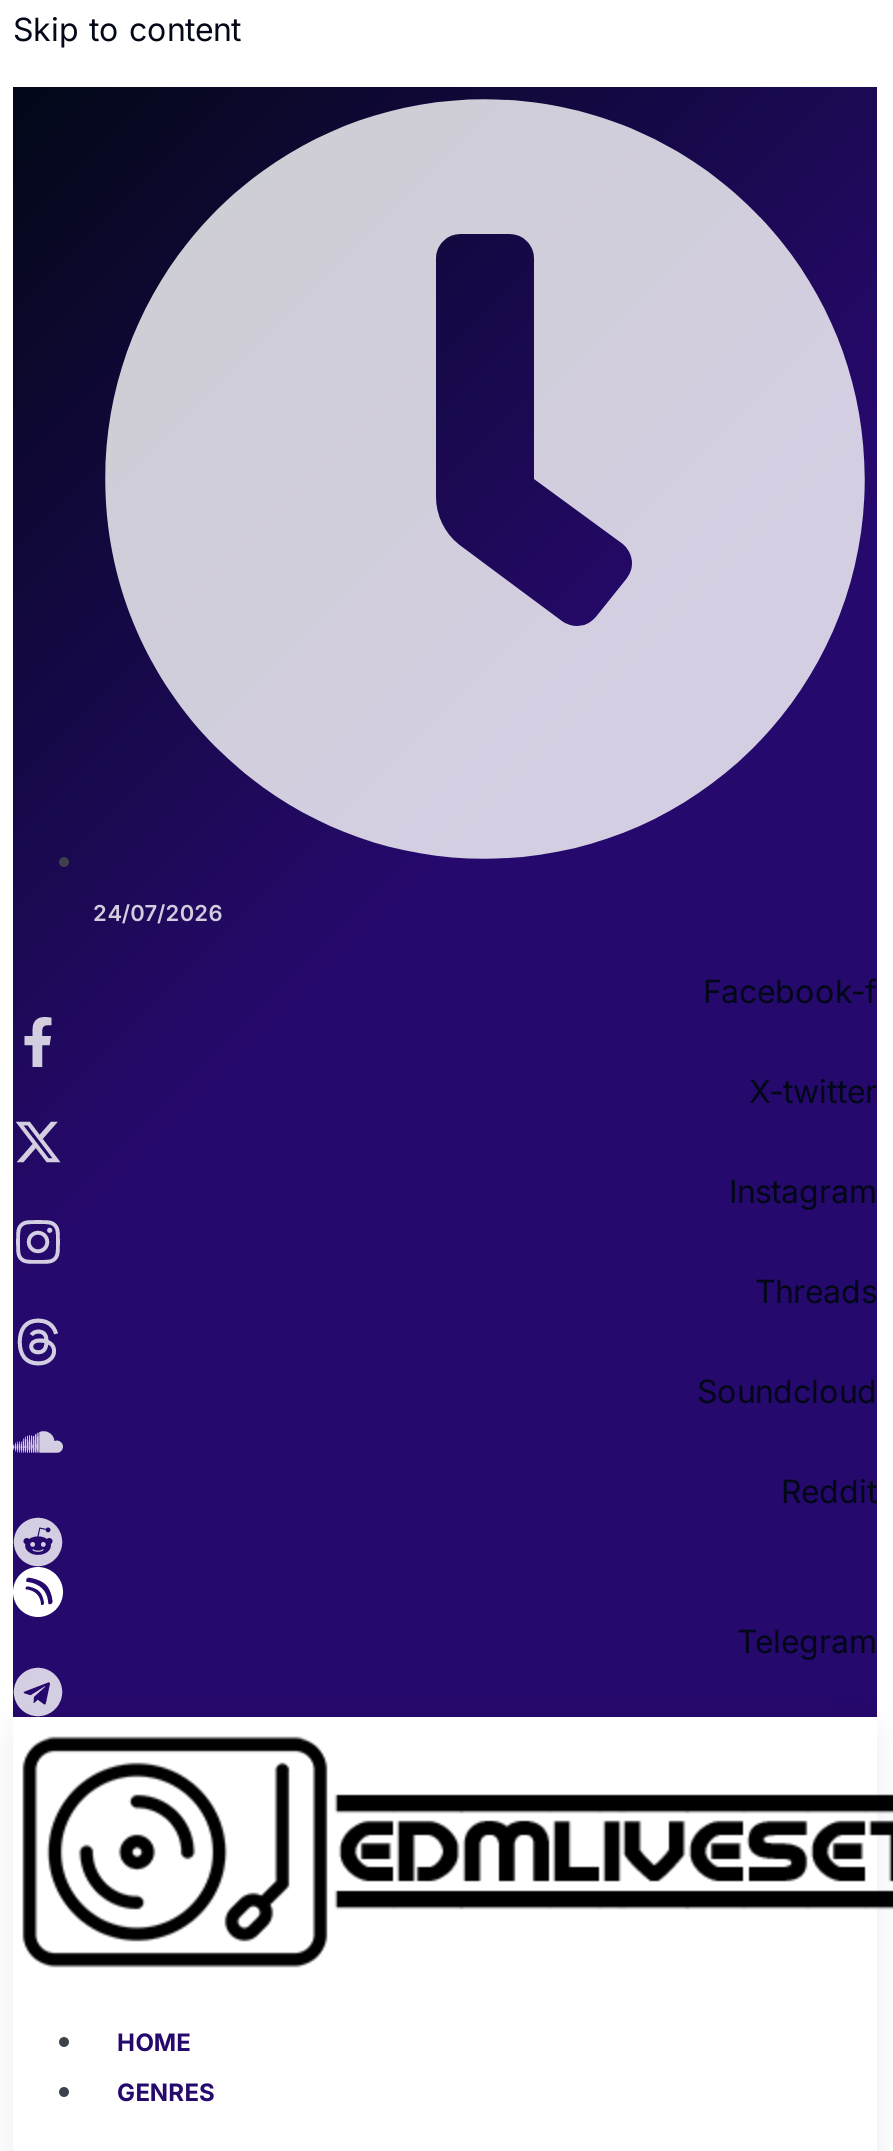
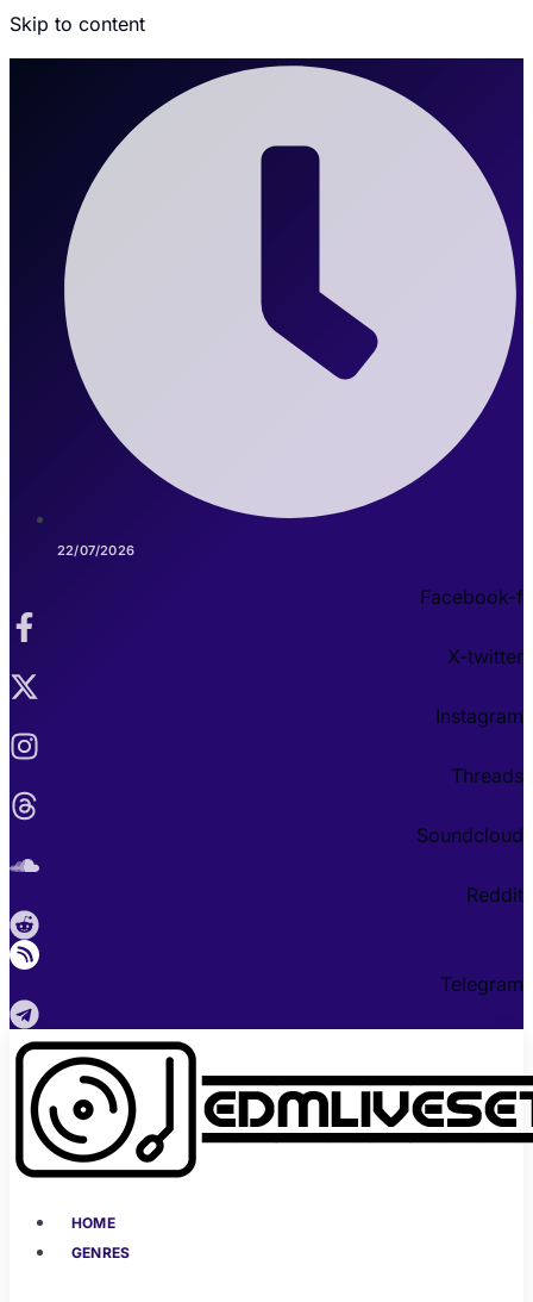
- 24/07/2026
+ 22/07/2026
